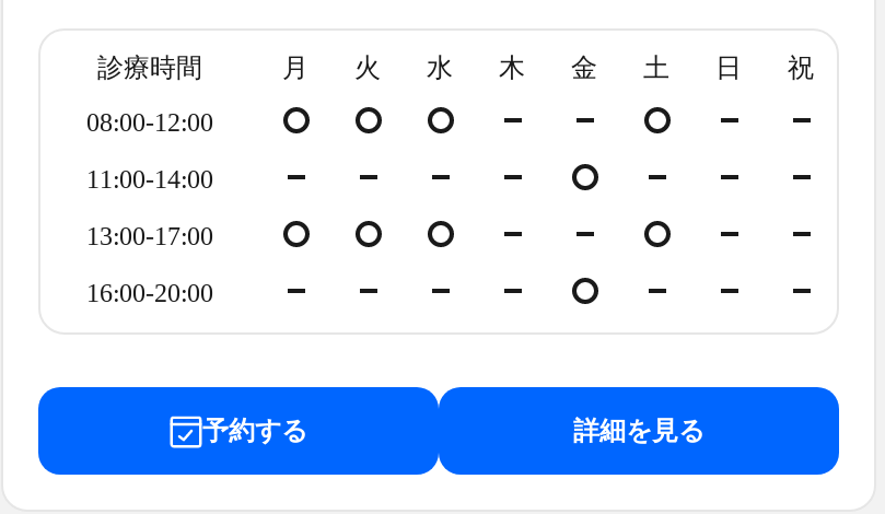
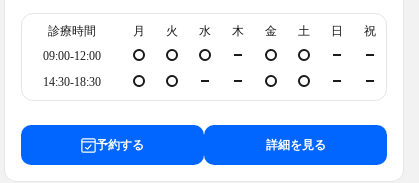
- 08:00-12:00
- 11:00-14:00
- 13:00-17:00
- 16:00-20:00
+ 09:00-12:00
+ 14:30-18:30
